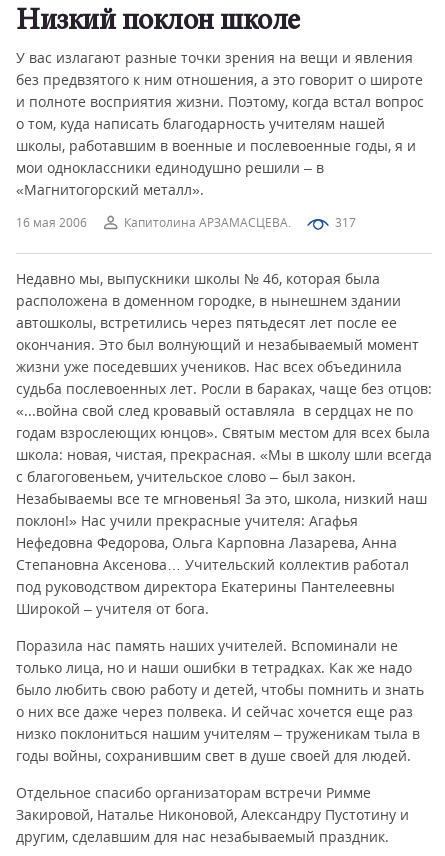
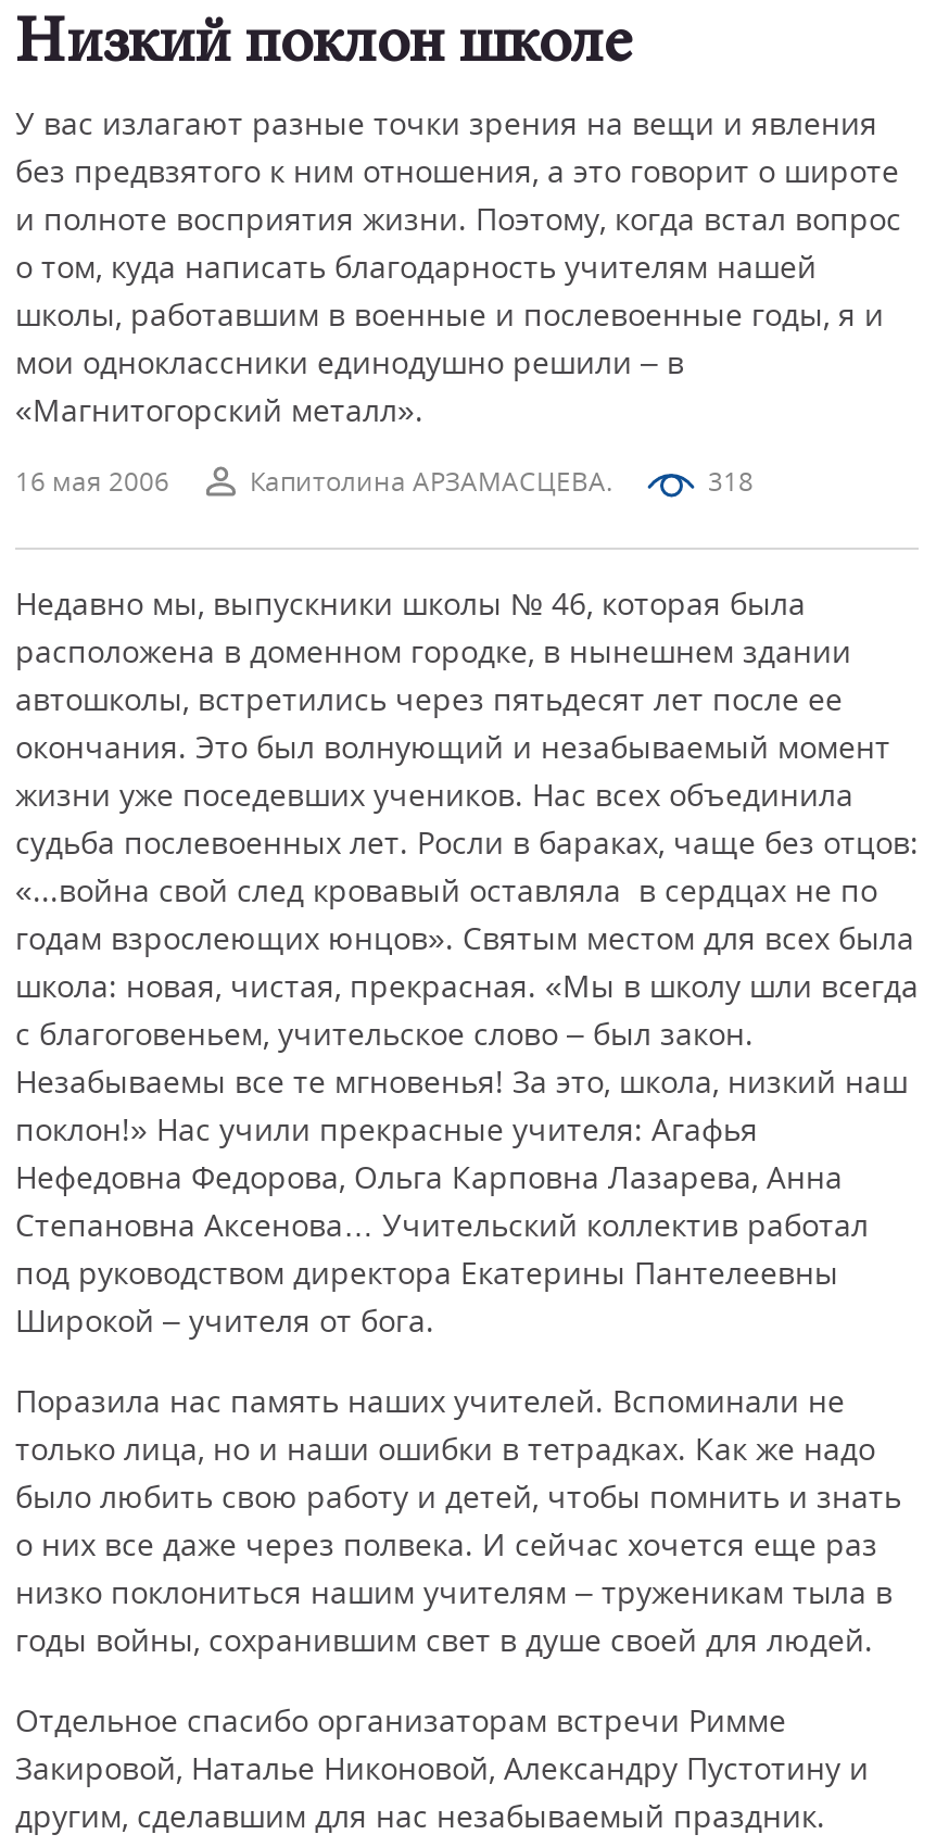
- 317
+ 318
